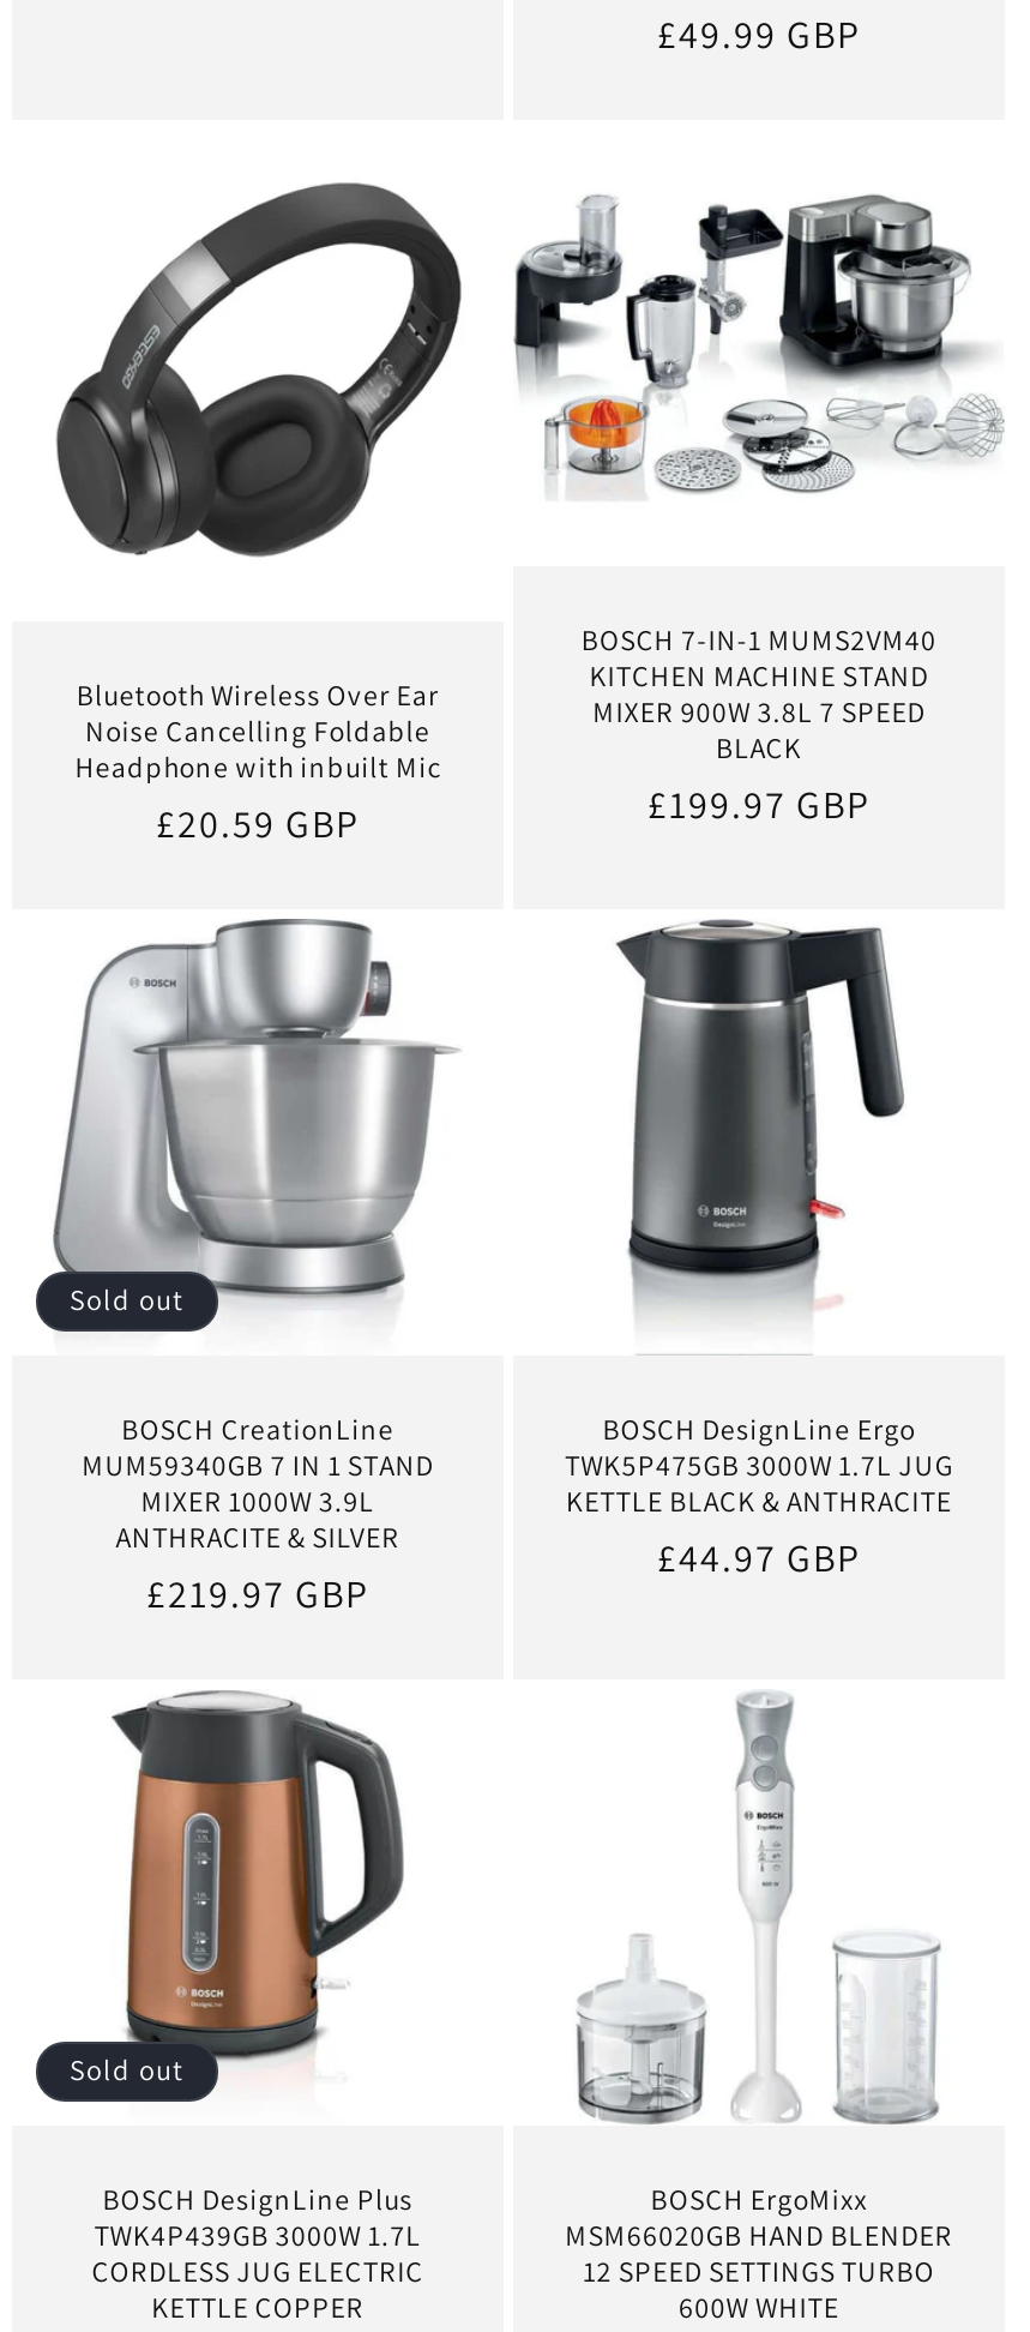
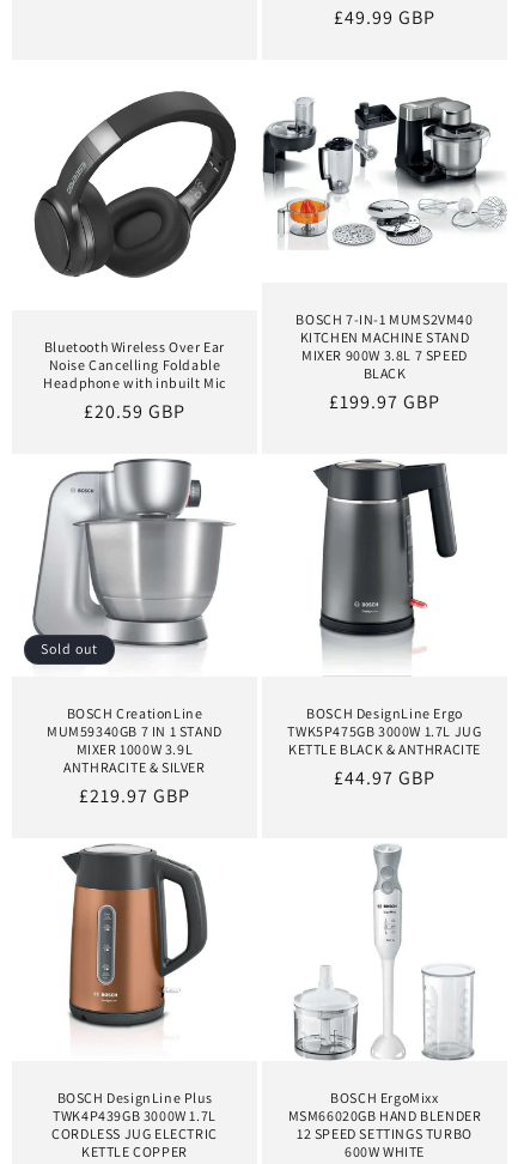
- Sold out
